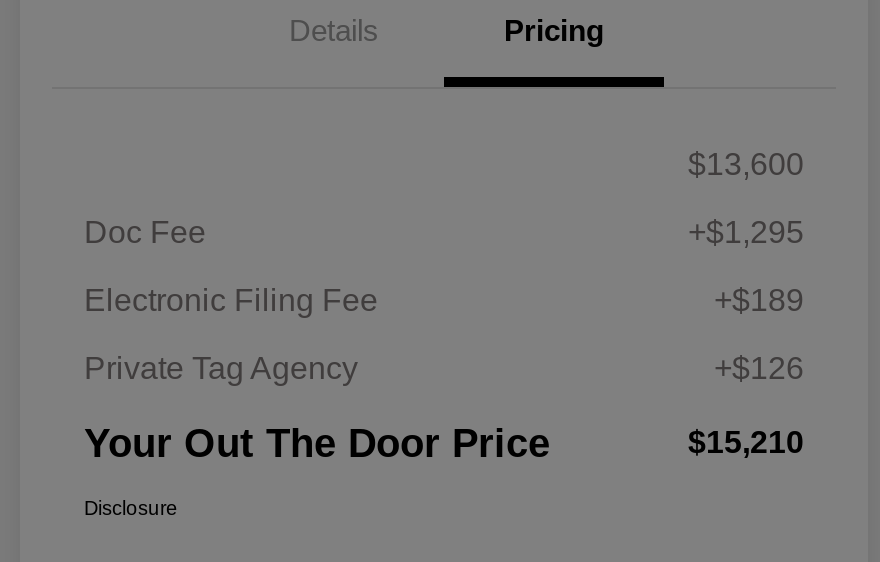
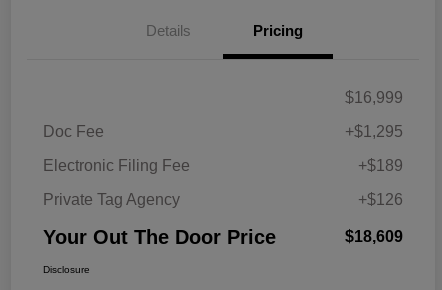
- $13,600
+ $16,999

- $15,210
+ $18,609
